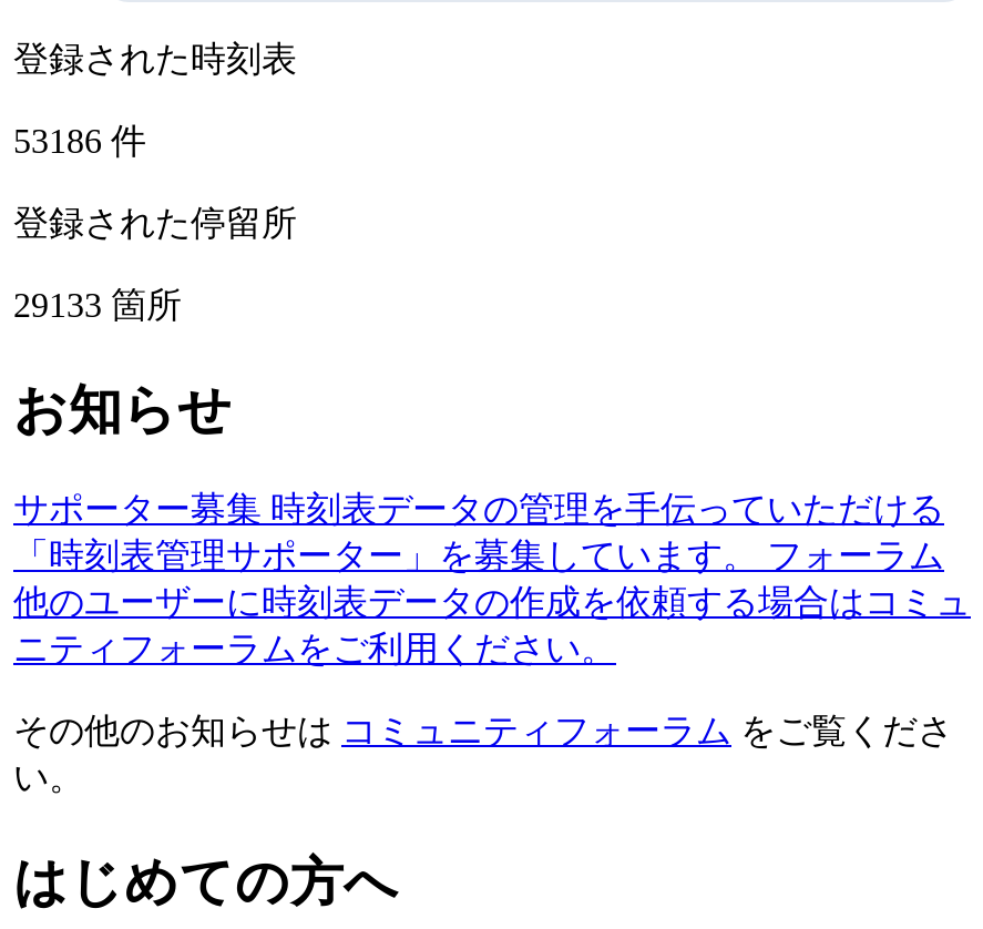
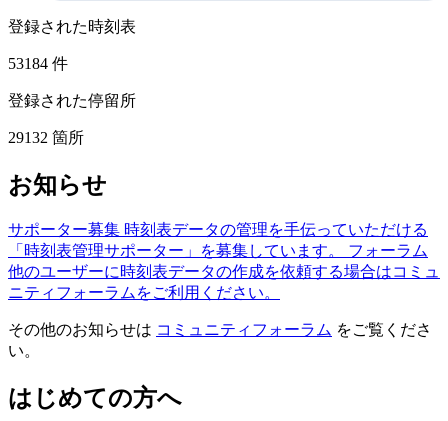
- 53186件
+ 53184件

- 29133箇所
+ 29132箇所
